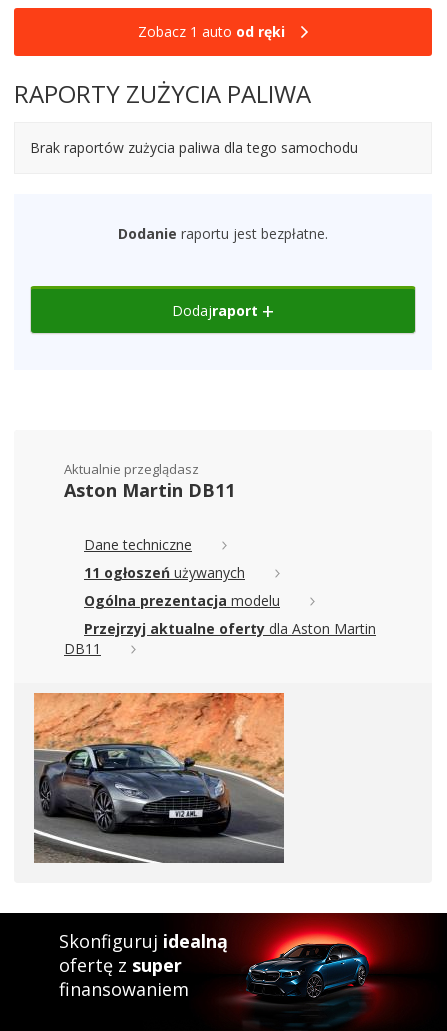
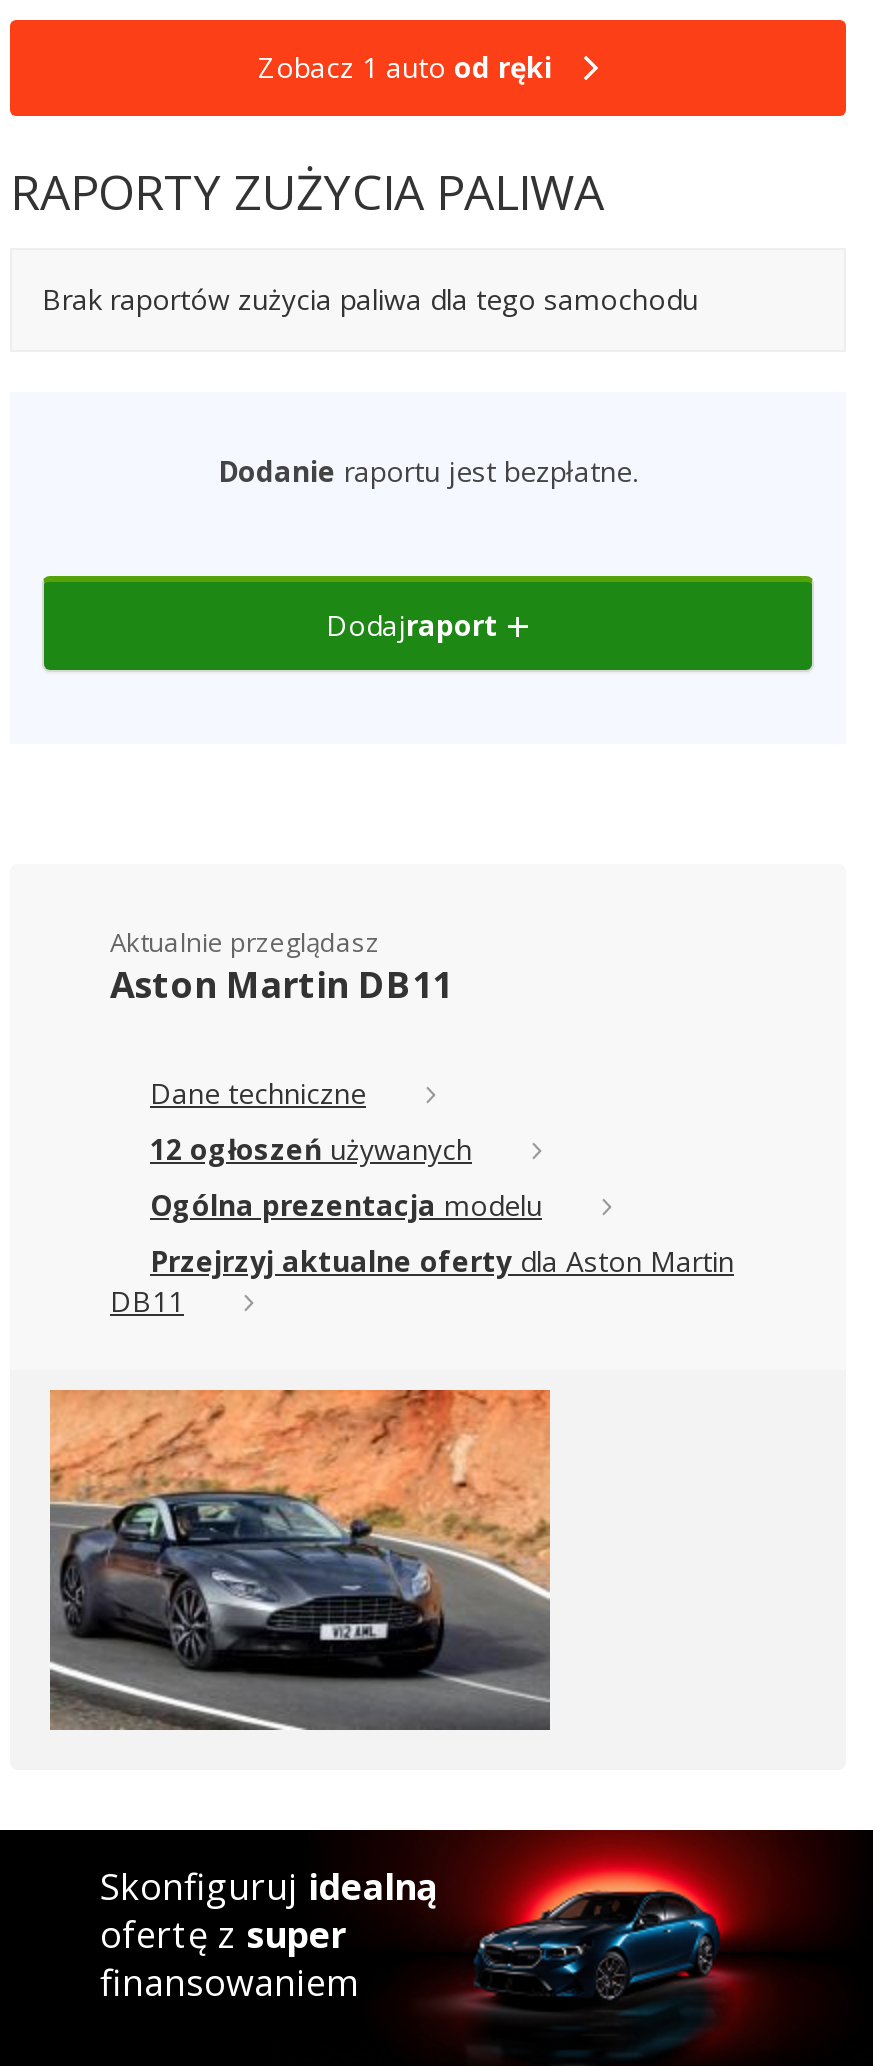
- 11 ogłoszeń używanych
+ 12 ogłoszeń używanych
